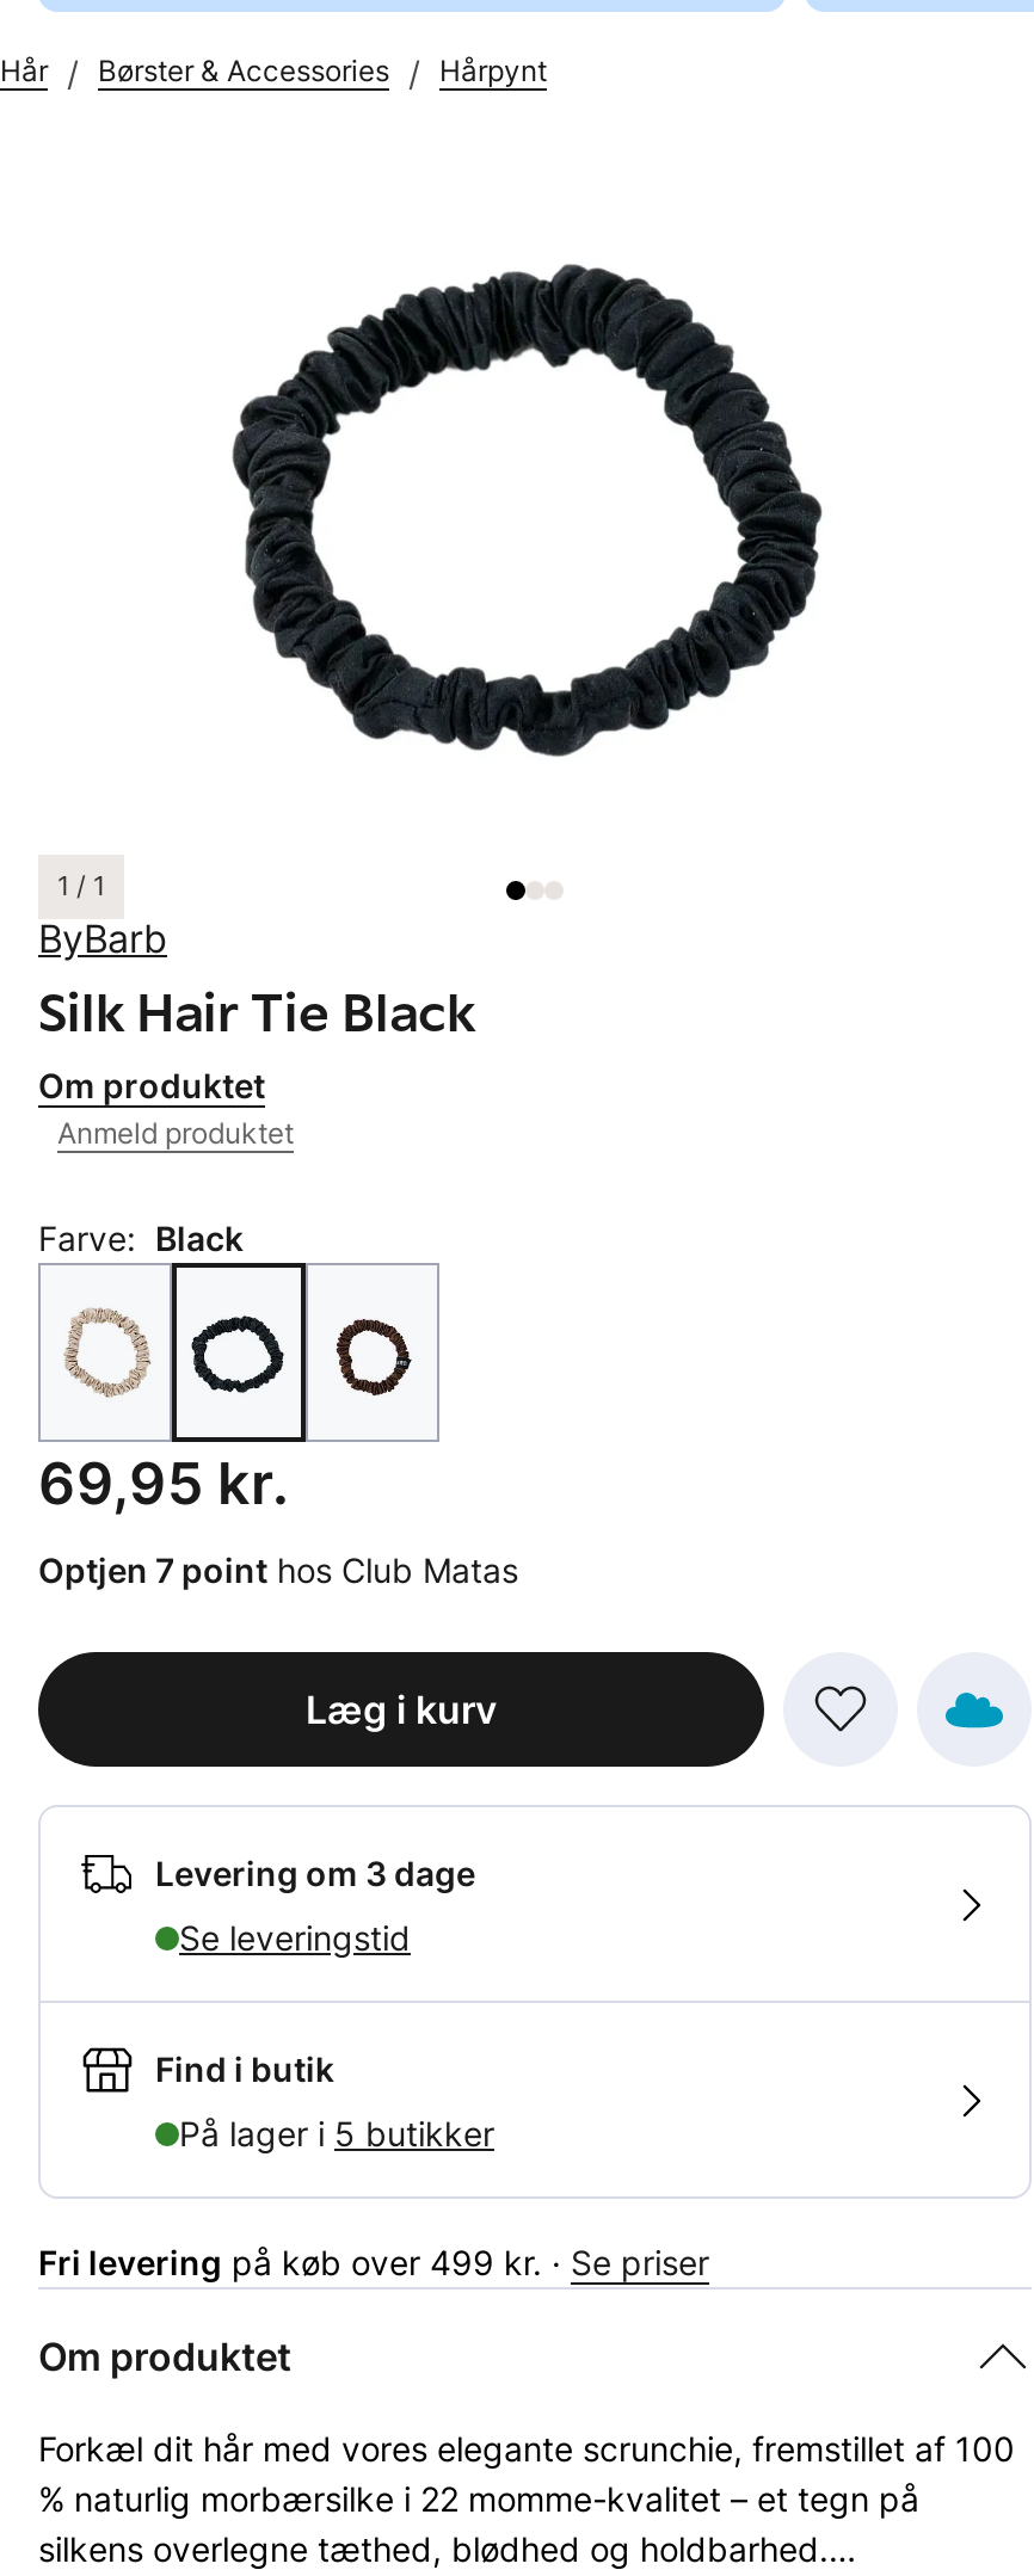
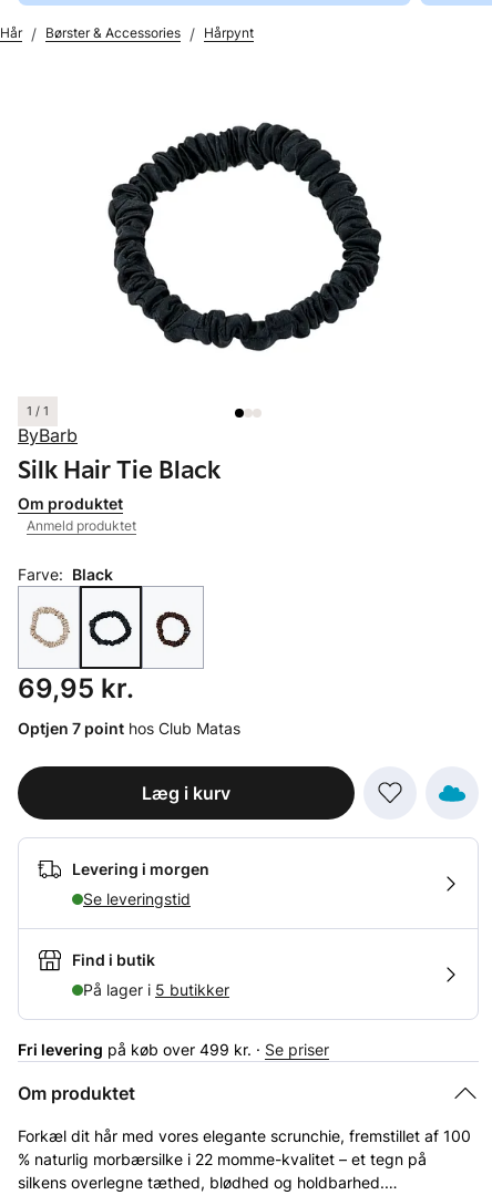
- Levering om 3 dage
+ Levering i morgen
